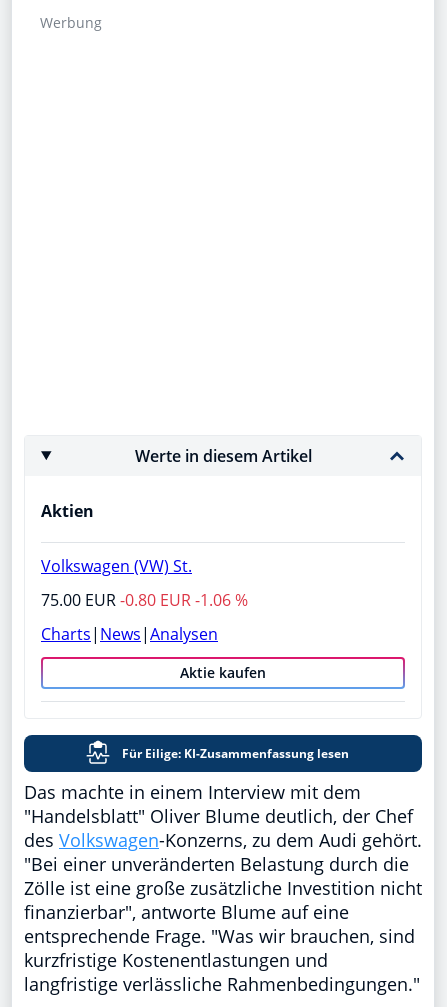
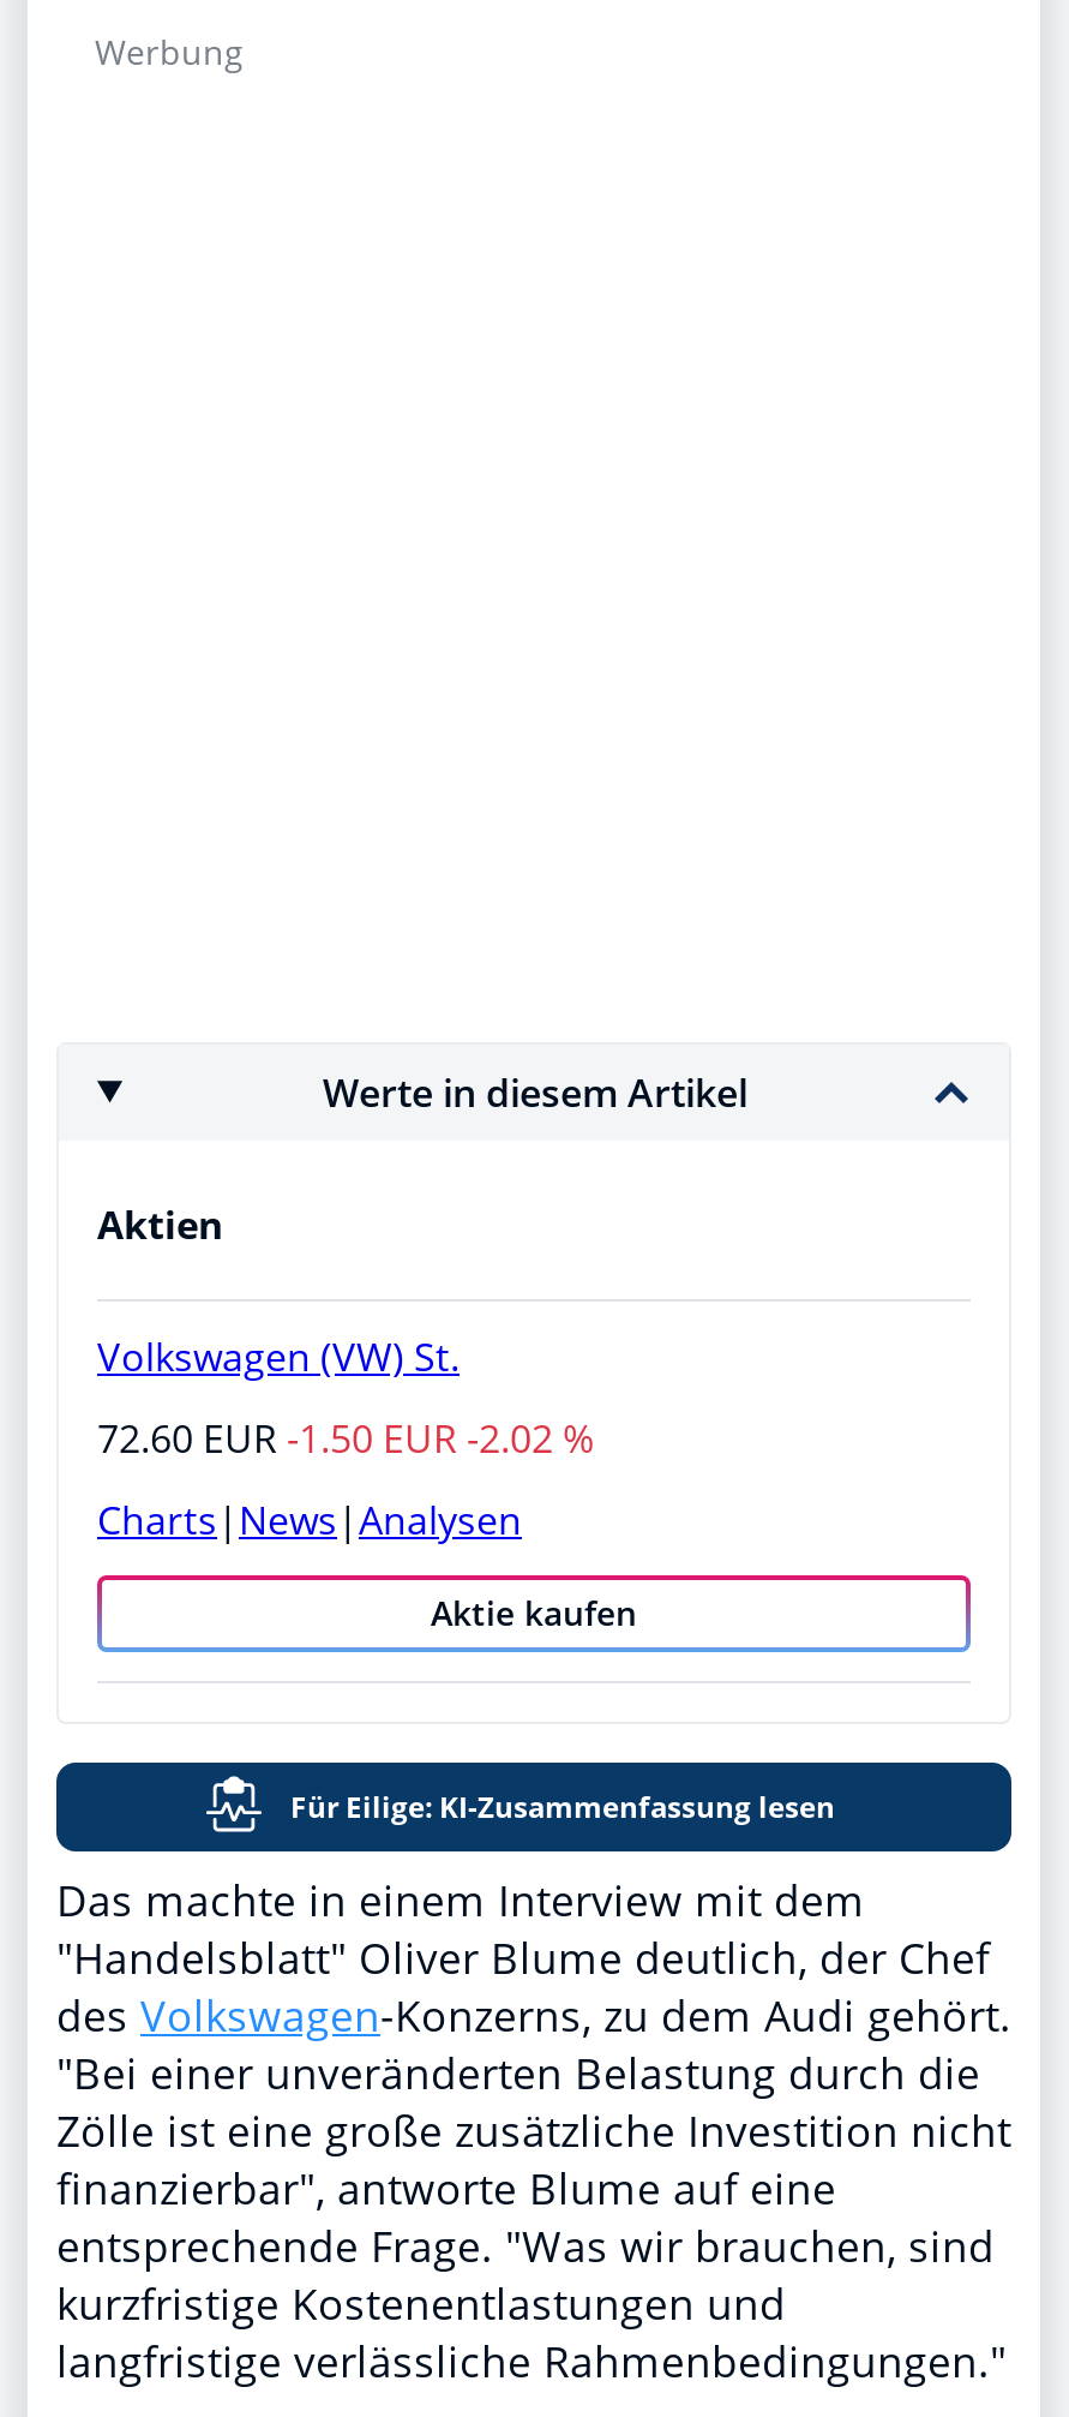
- 75.00 EUR -0.80 EUR -1.06 %
+ 72.60 EUR -1.50 EUR -2.02 %
